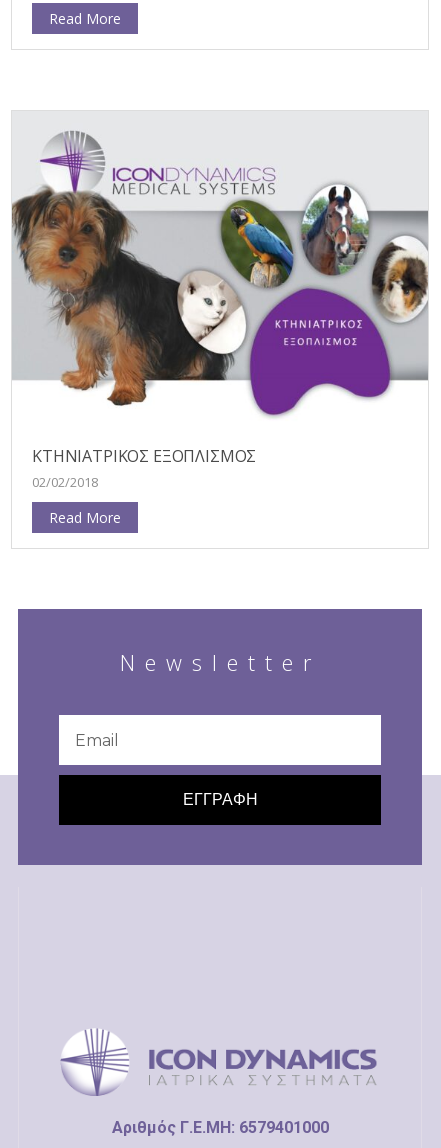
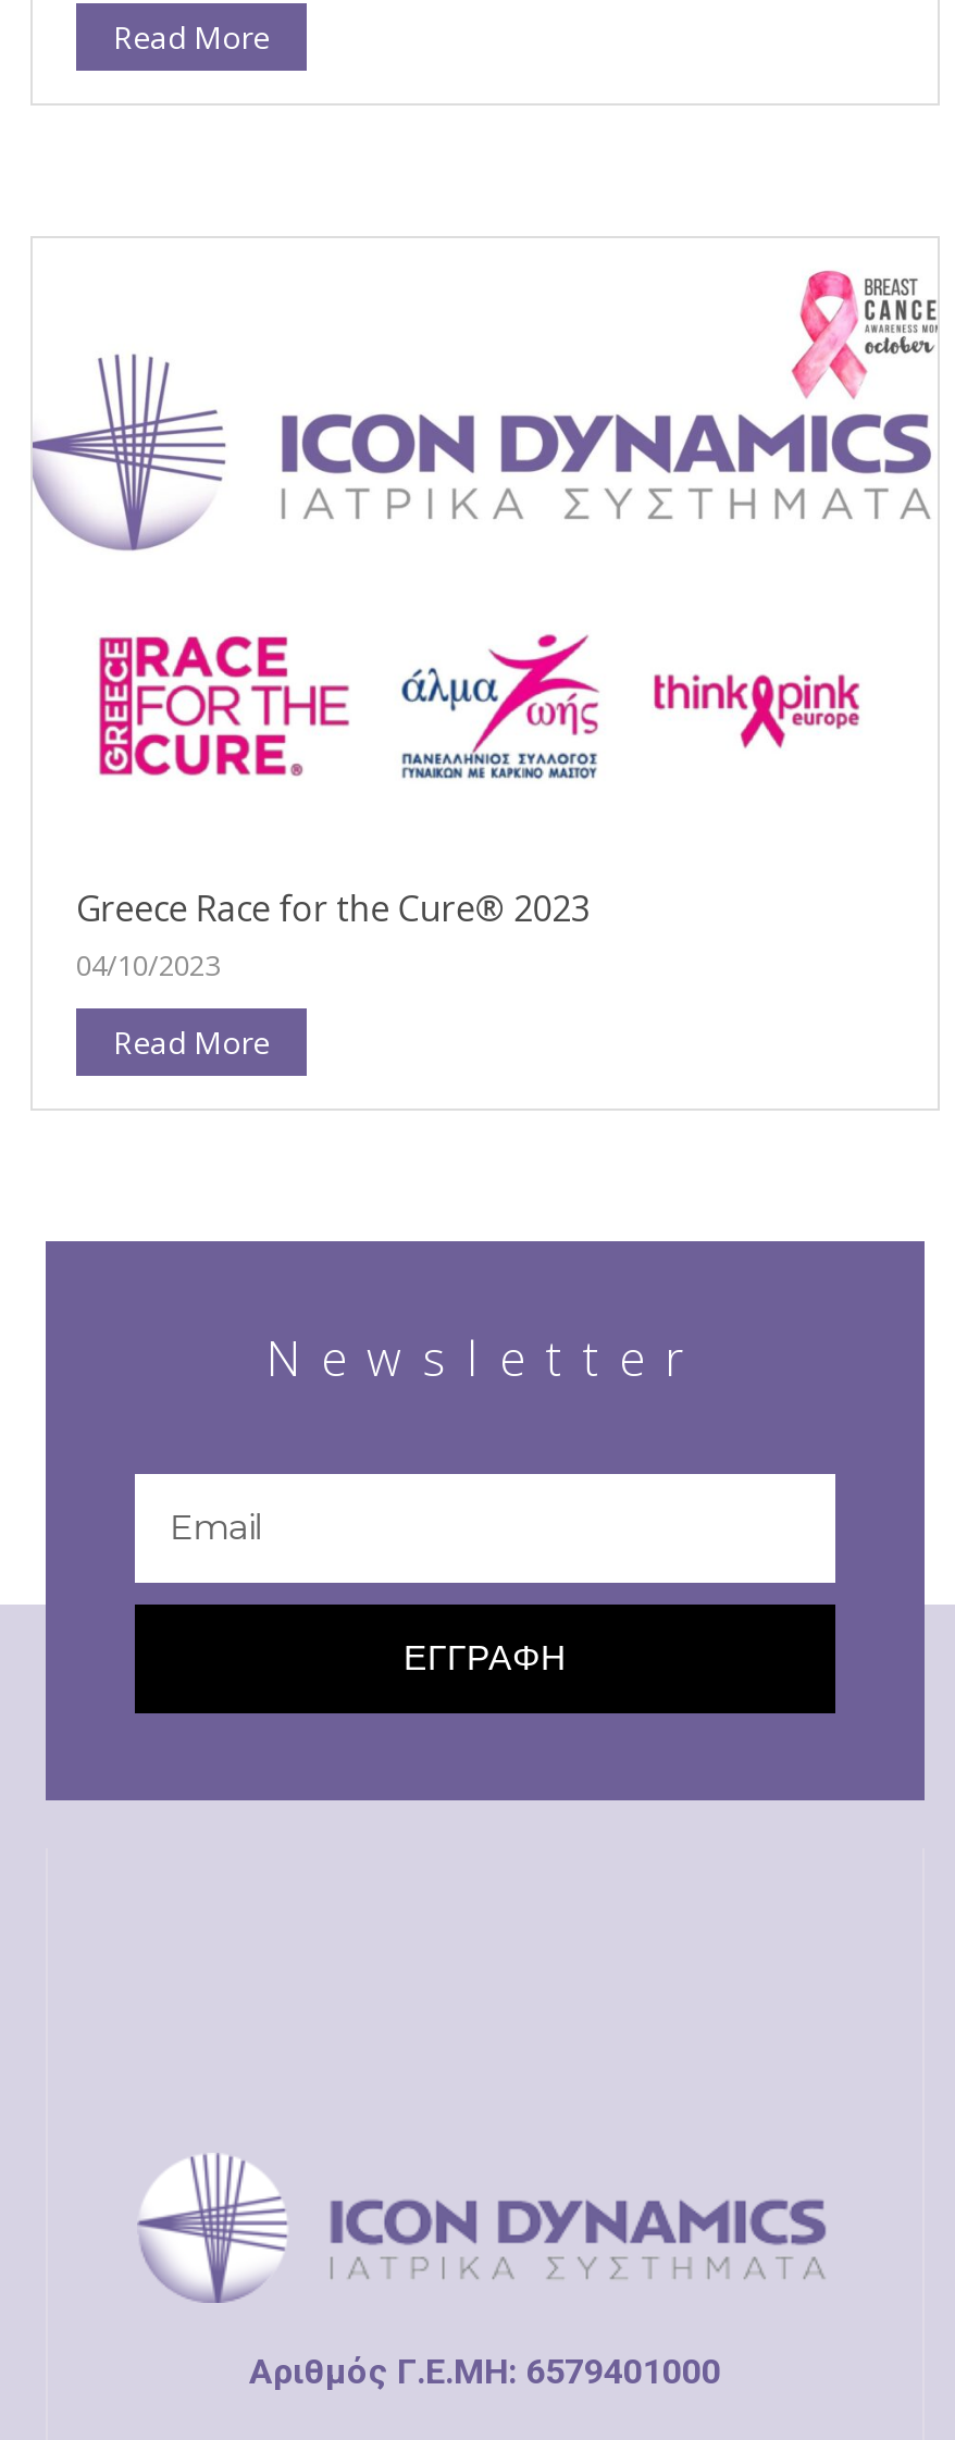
- [image]
- ΚΤΗΝΙΑΤΡΙΚΟΣ ΕΞΟΠΛΙΣΜΟΣ
- 02/02/2018
+ [image]
+ Greece Race for the Cure® 2023
+ 04/10/2023
